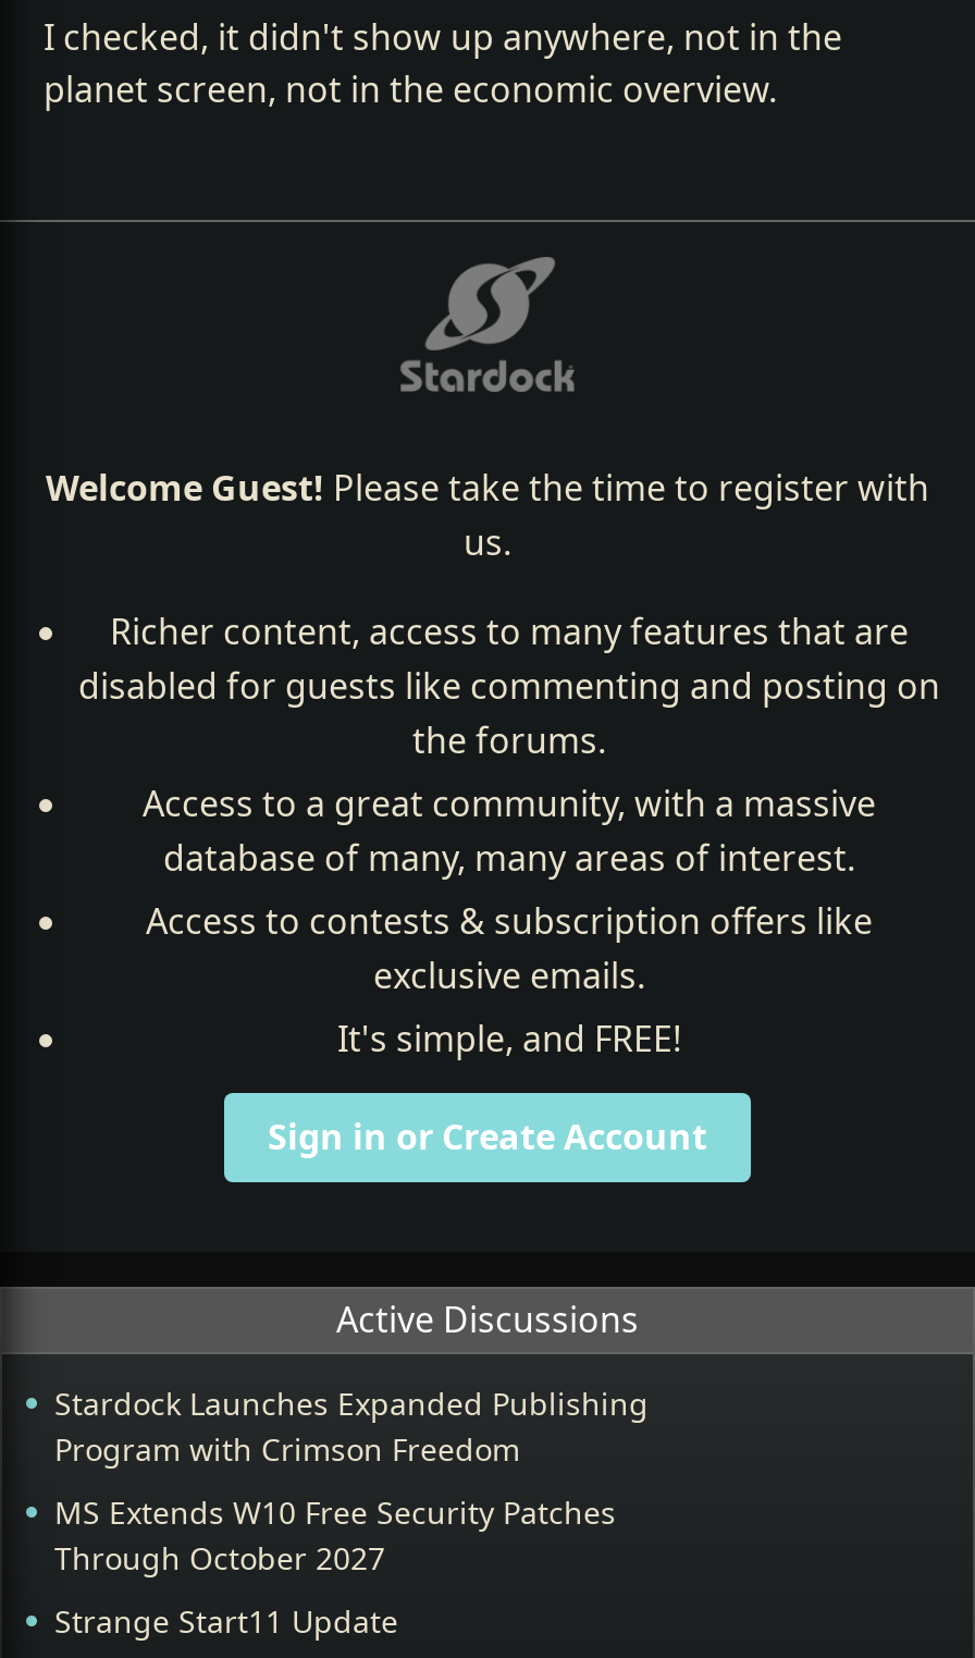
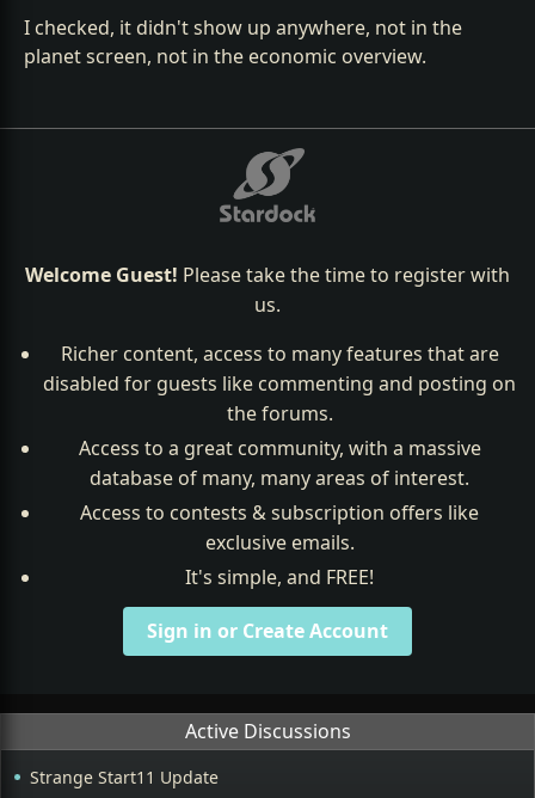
- Stardock Launches Expanded Publishing
- Program with Crimson Freedom
- MS Extends W10 Free Security Patches
- Through October 2027
